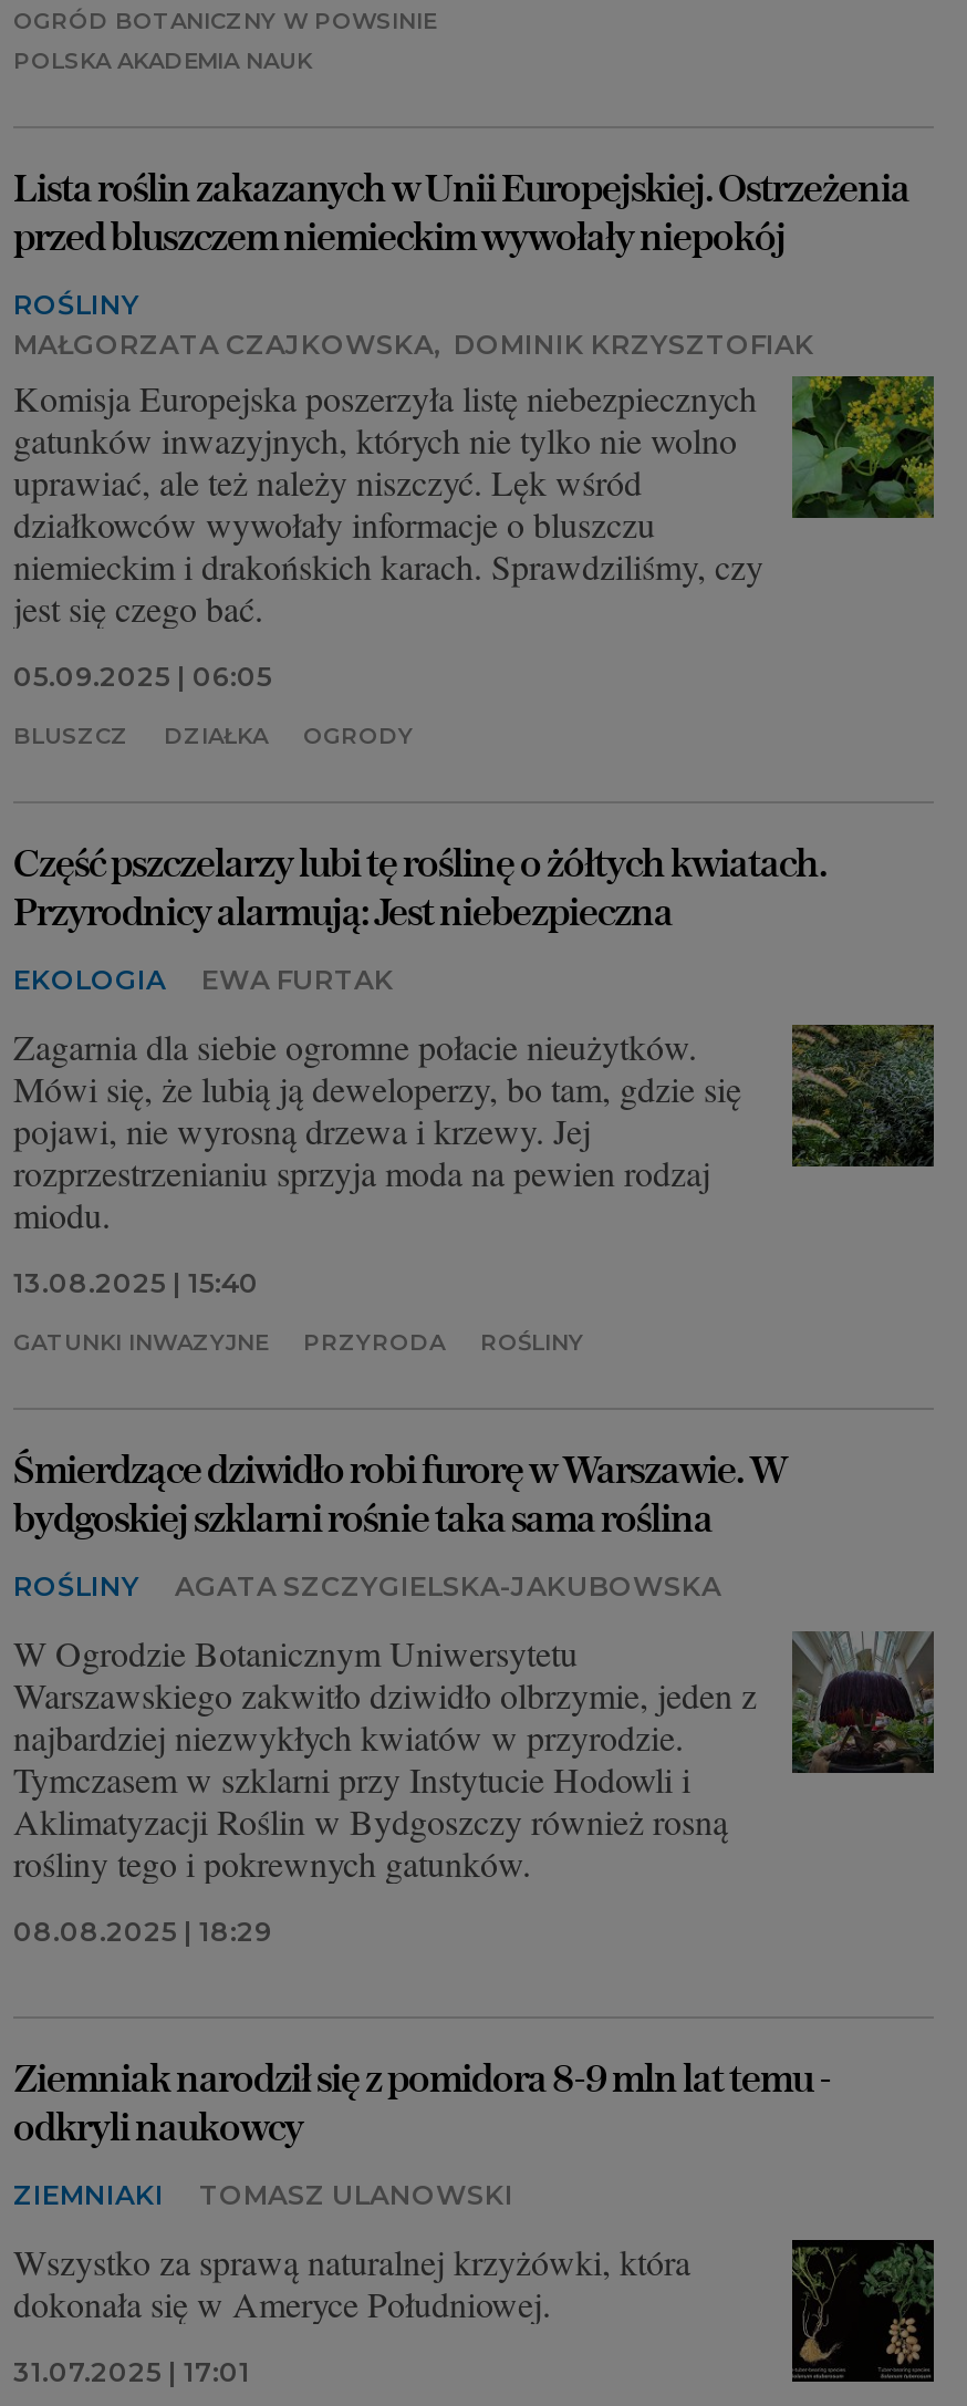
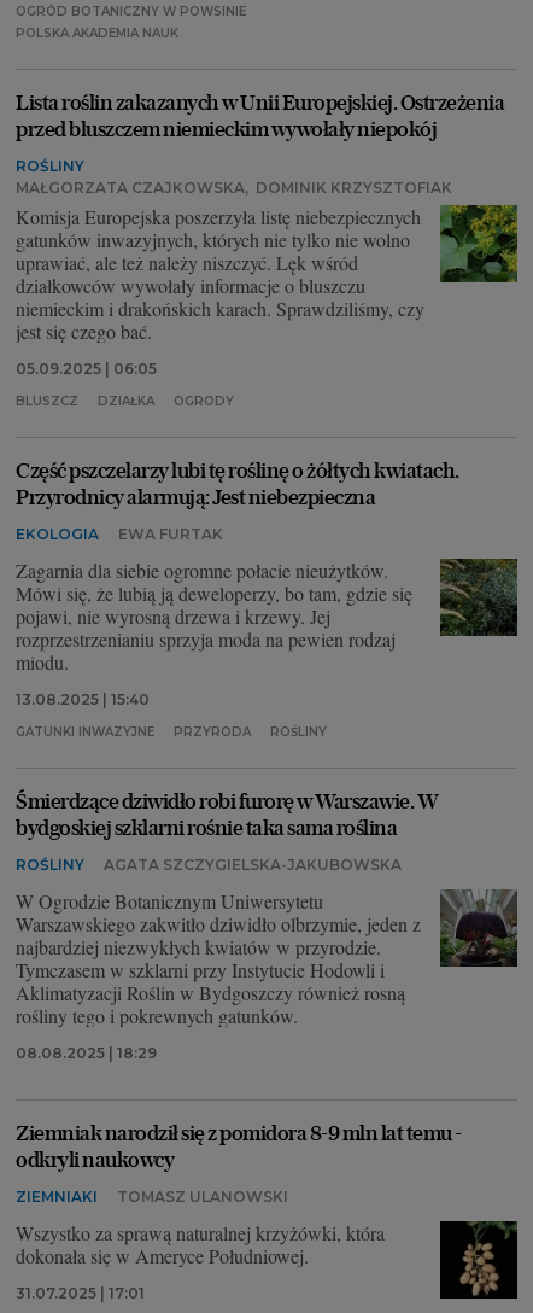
- [image]
+ [image]
